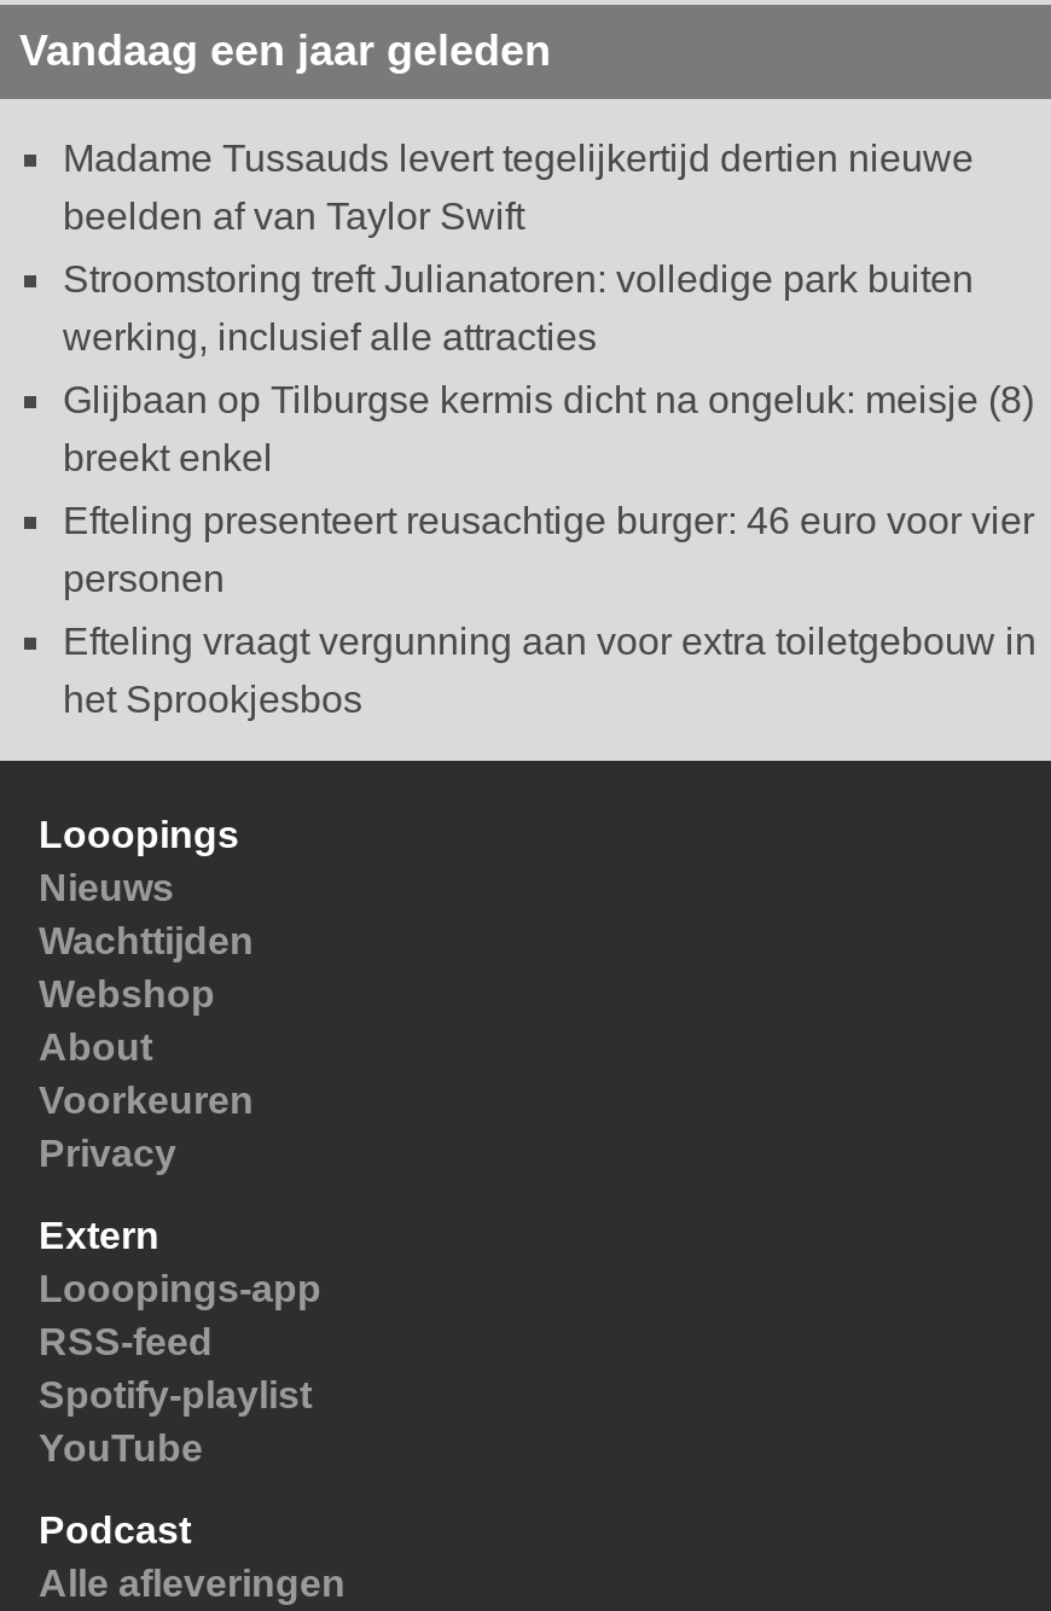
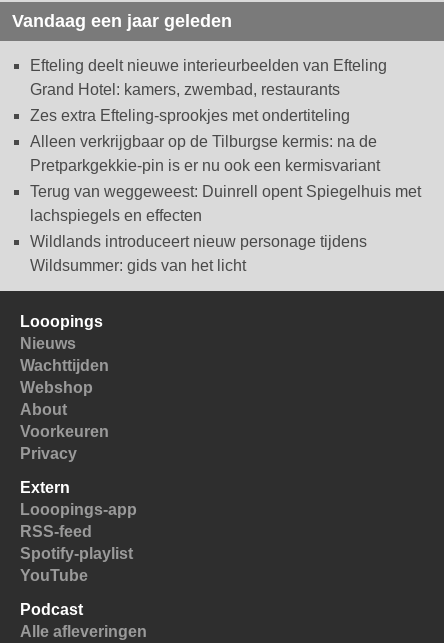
- Madame Tussauds levert tegelijkertijd dertien nieuwe
- beelden af van Taylor Swift
+ Efteling deelt nieuwe interieurbeelden van Efteling
+ Grand Hotel: kamers, zwembad, restaurants

- Stroomstoring treft Julianatoren: volledige park buiten
- werking, inclusief alle attracties
+ Zes extra Efteling-sprookjes met ondertiteling

- Glijbaan op Tilburgse kermis dicht na ongeluk: meisje (8)
- breekt enkel
+ Alleen verkrijgbaar op de Tilburgse kermis: na de
+ Pretparkgekkie-pin is er nu ook een kermisvariant

- Efteling presenteert reusachtige burger: 46 euro voor vier
- personen
+ Terug van weggeweest: Duinrell opent Spiegelhuis met
+ lachspiegels en effecten

- Efteling vraagt vergunning aan voor extra toiletgebouw in
- het Sprookjesbos
+ Wildlands introduceert nieuw personage tijdens
+ Wildsummer: gids van het licht
